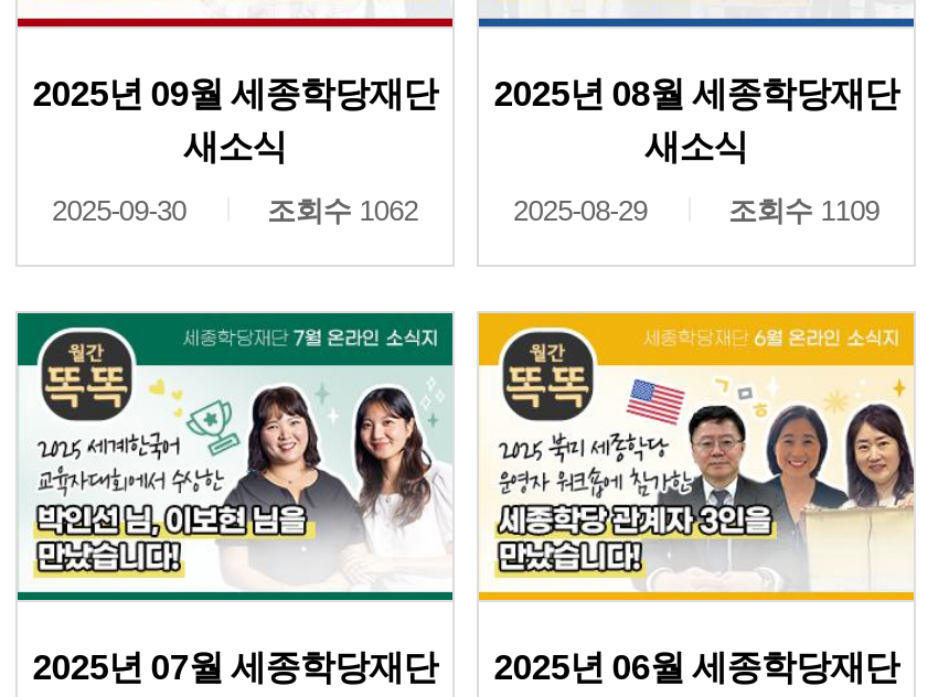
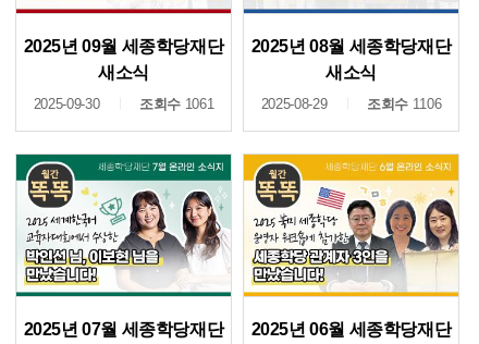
- 조회수 1062
+ 조회수 1061

- 조회수 1109
+ 조회수 1106
